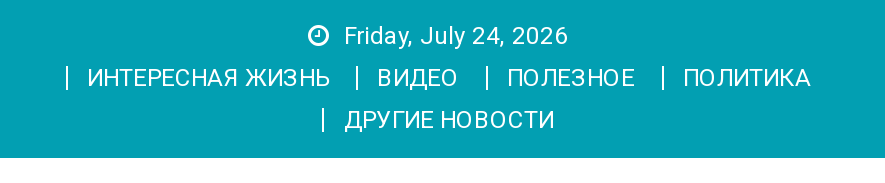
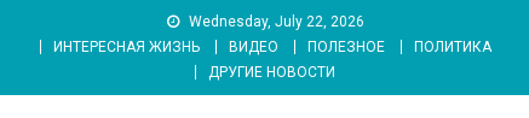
- Friday, July 24, 2026
+ Wednesday, July 22, 2026
